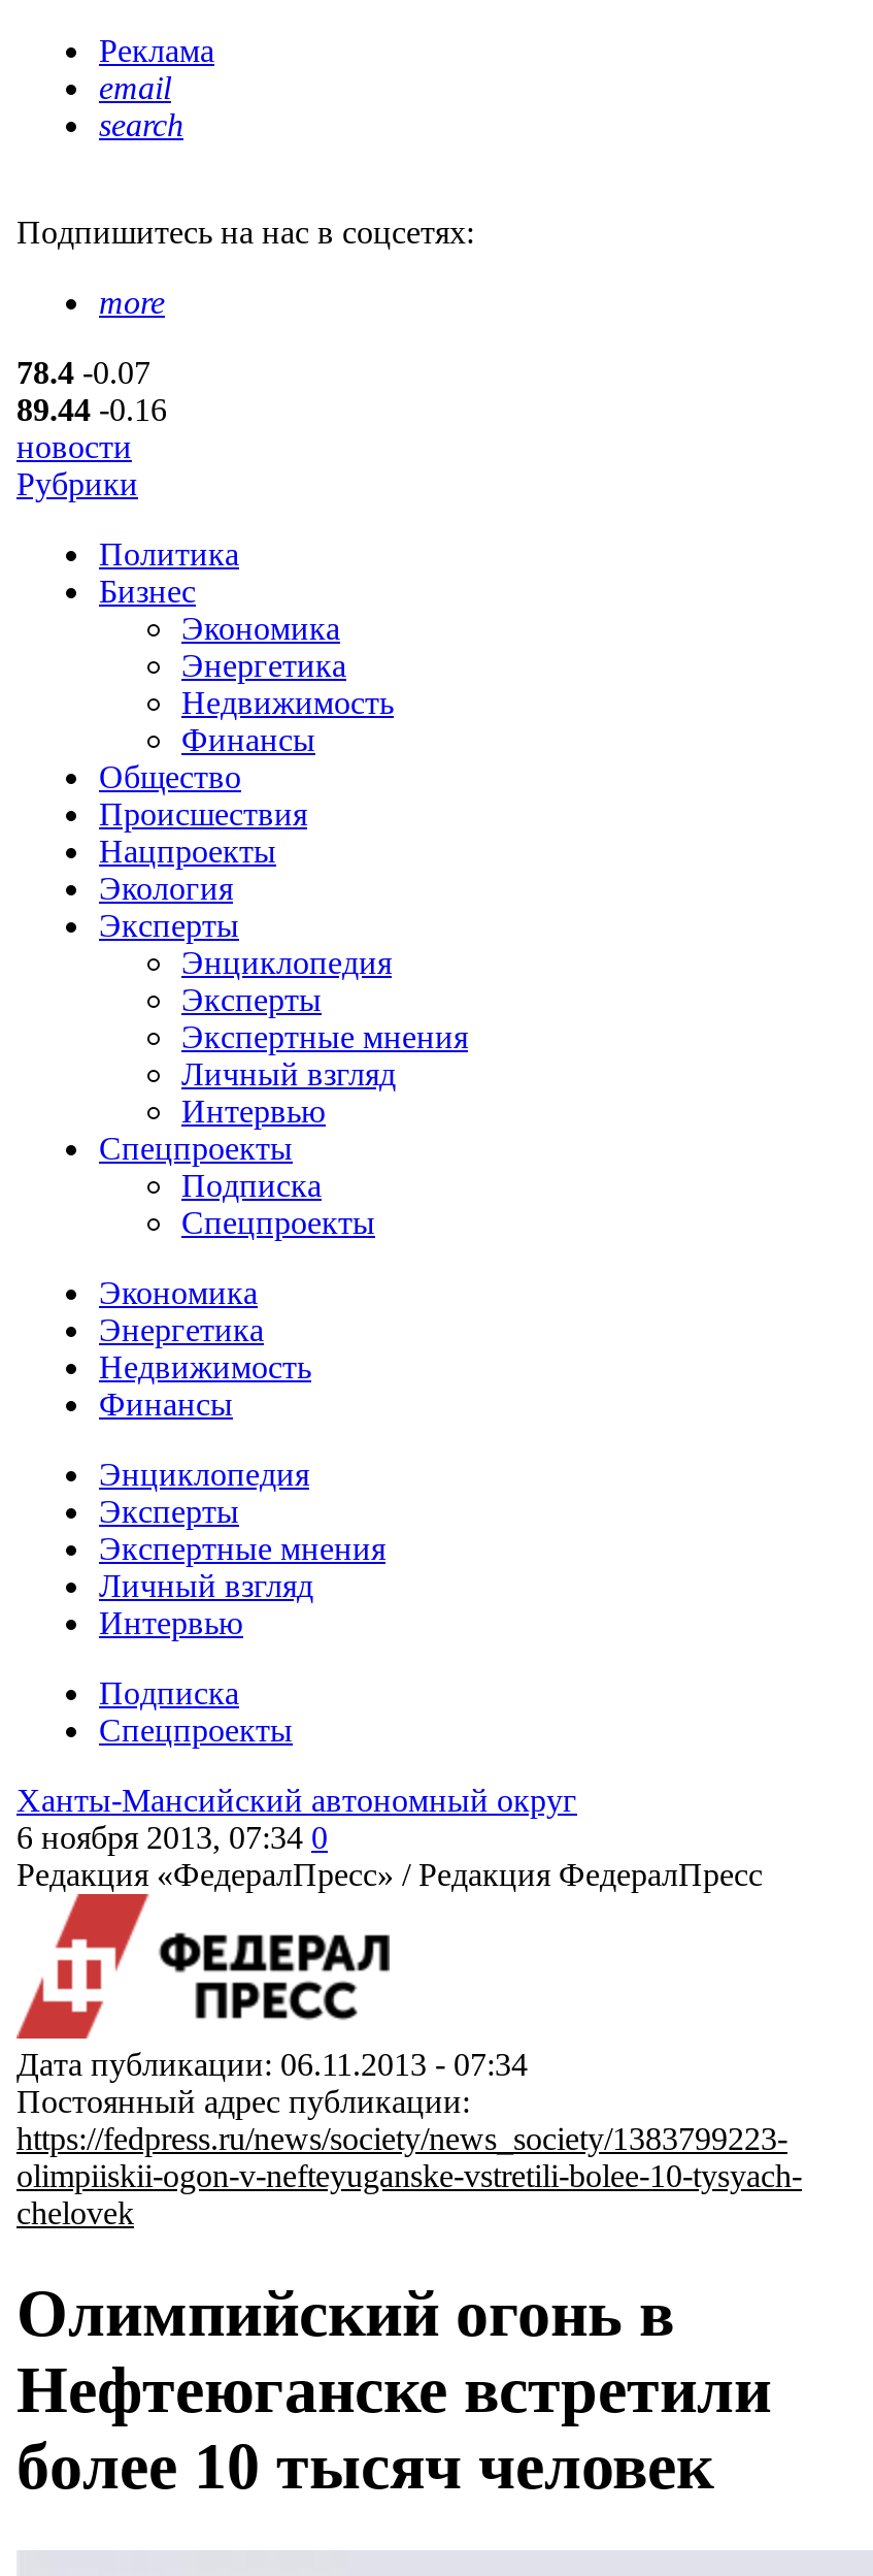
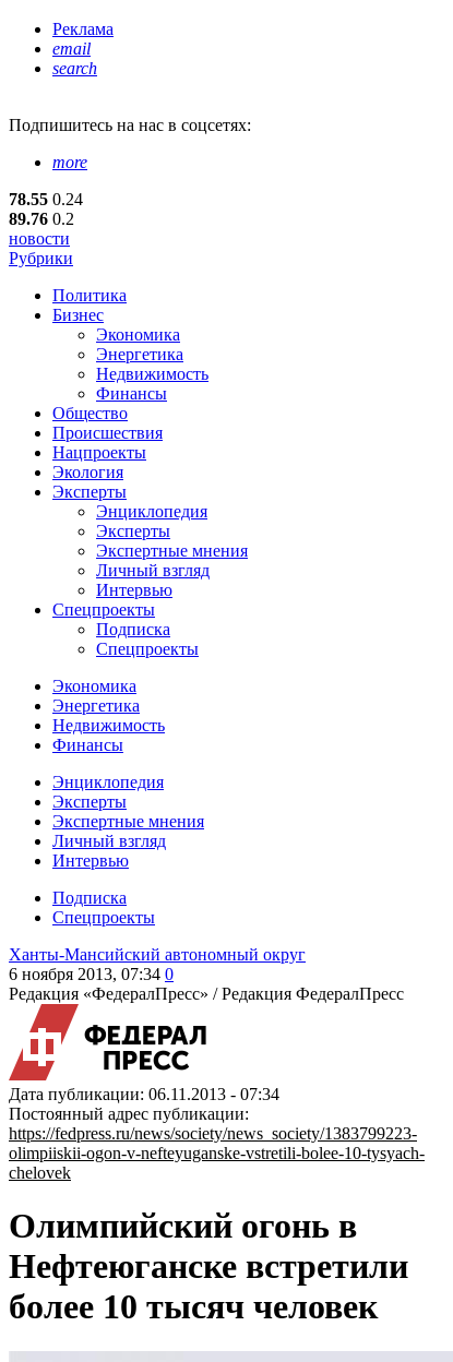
- 78.4 -0.07
+ 78.55 0.24

- 89.44 -0.16
+ 89.76 0.2
